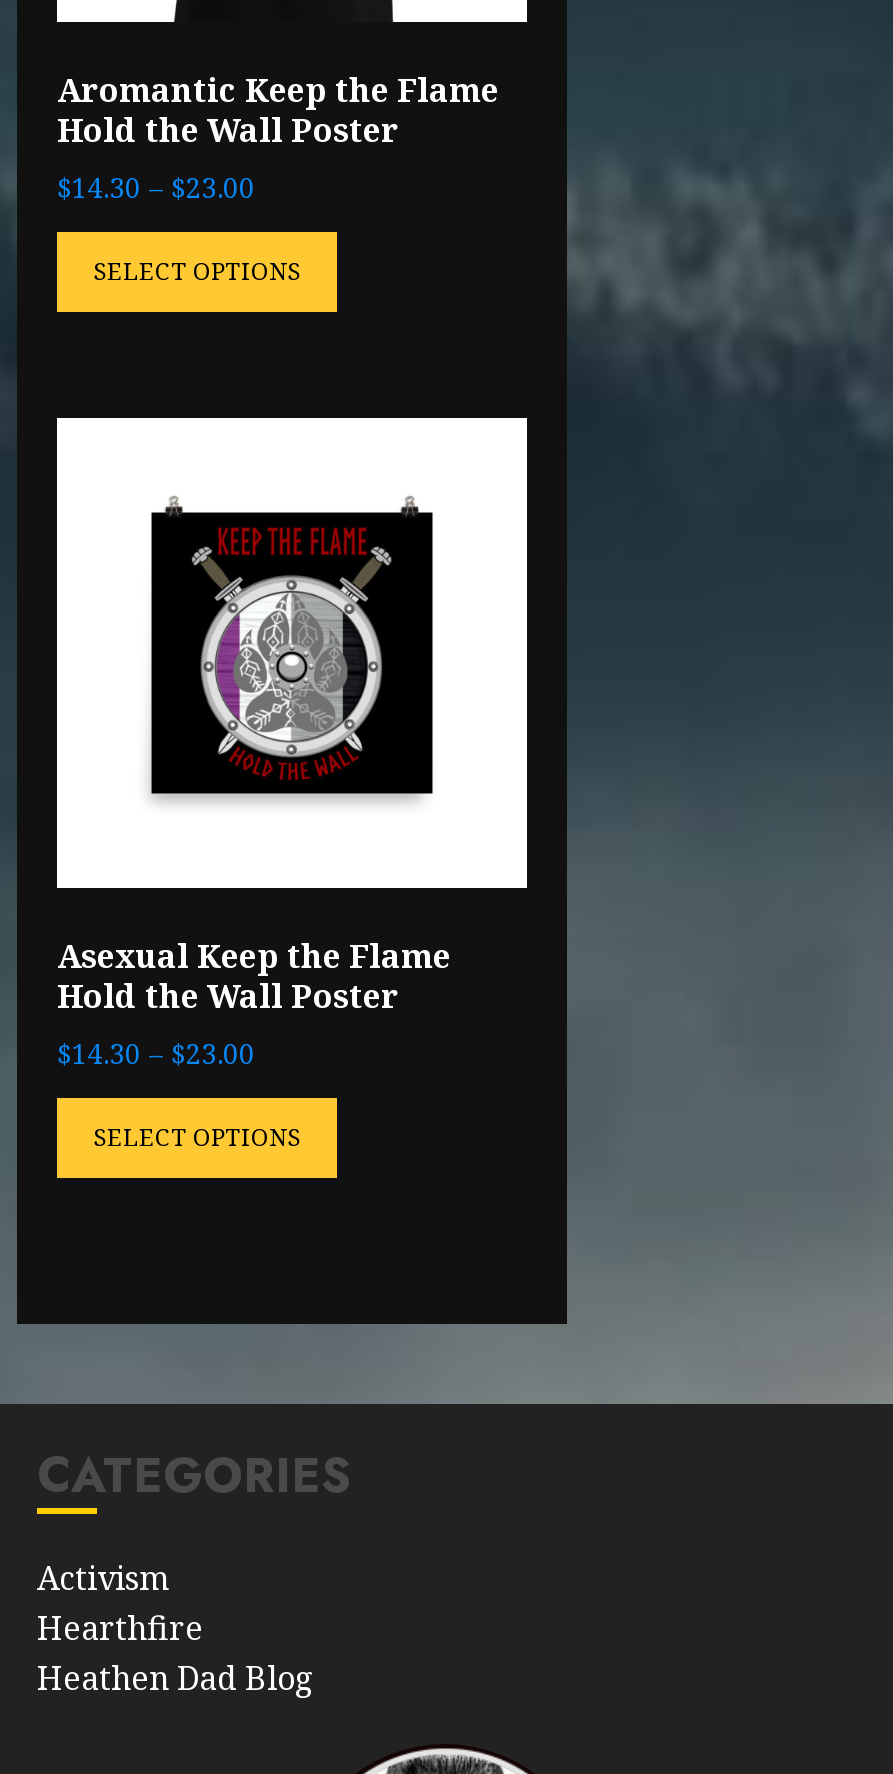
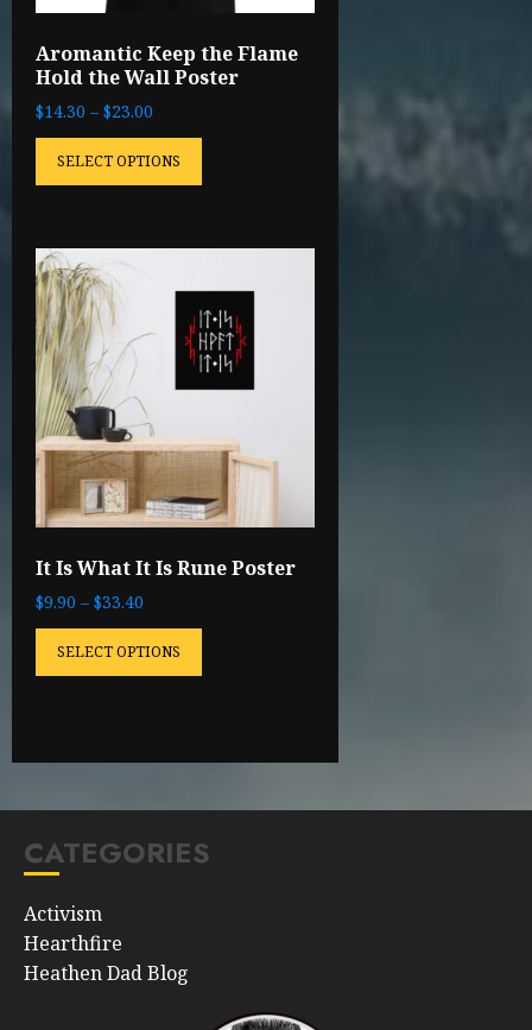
- [image]
- Asexual Keep the Flame
- Hold the Wall Poster
- $14.30 – $23.00
+ [image]
+ It Is What It Is Rune Poster
+ $9.90 – $33.40
